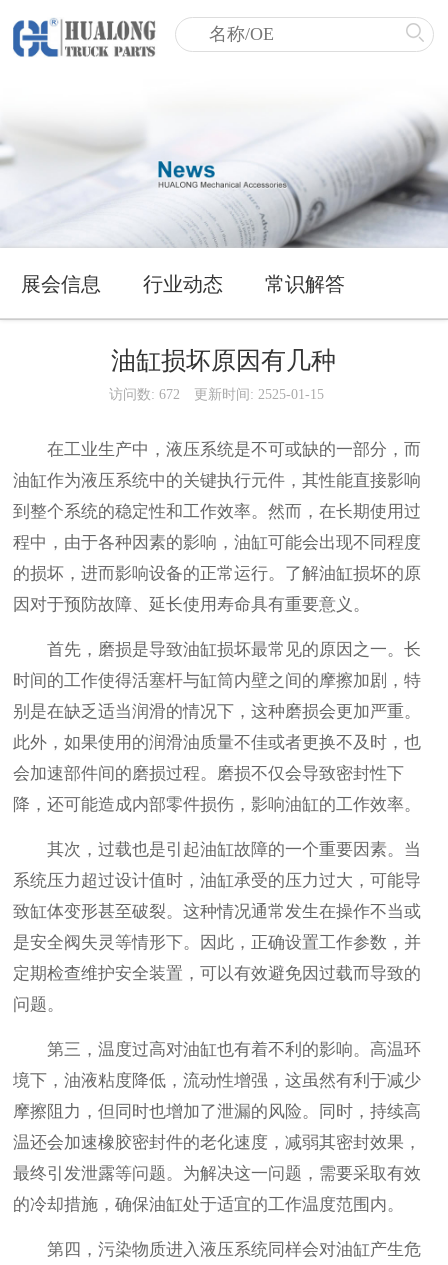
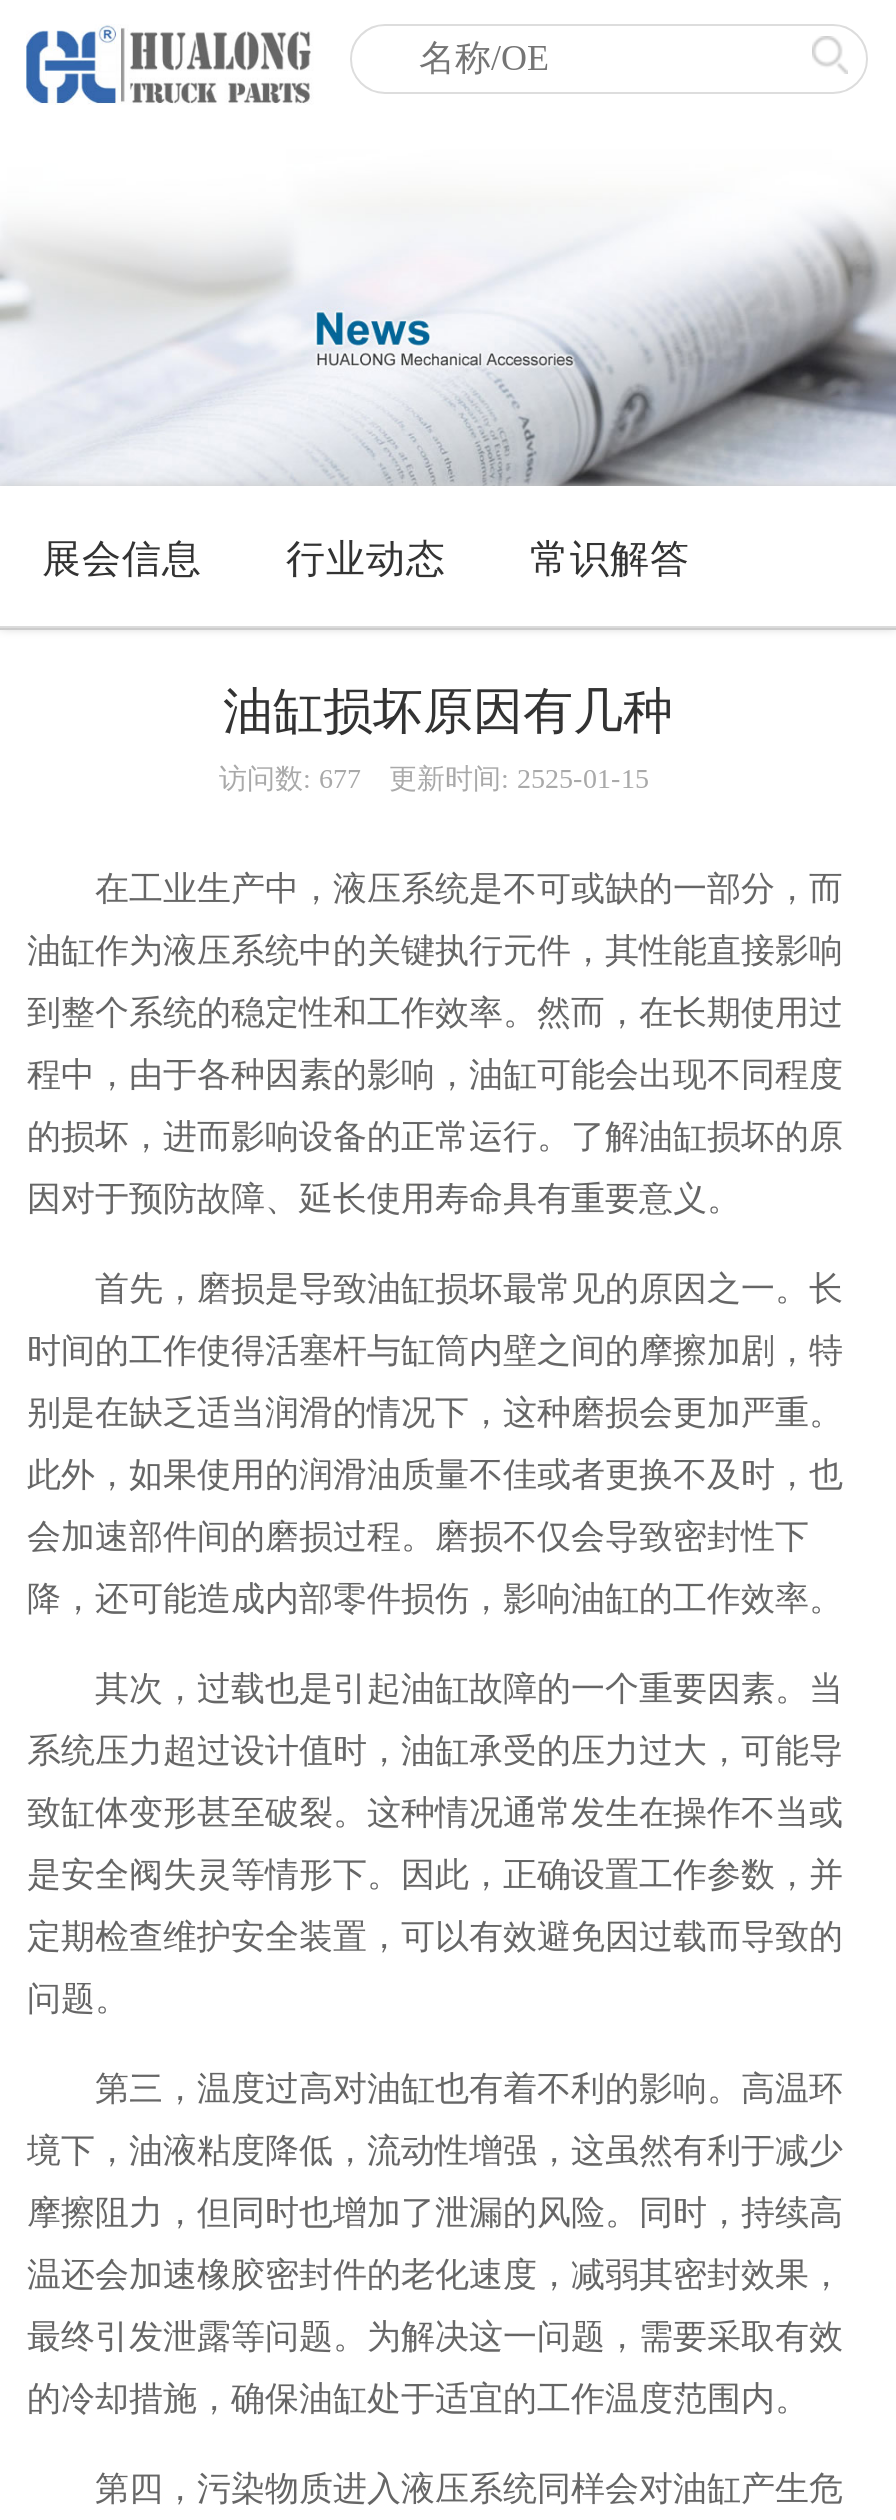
- 访问数: 672 更新时间: 2525-01-15
+ 访问数: 677 更新时间: 2525-01-15
